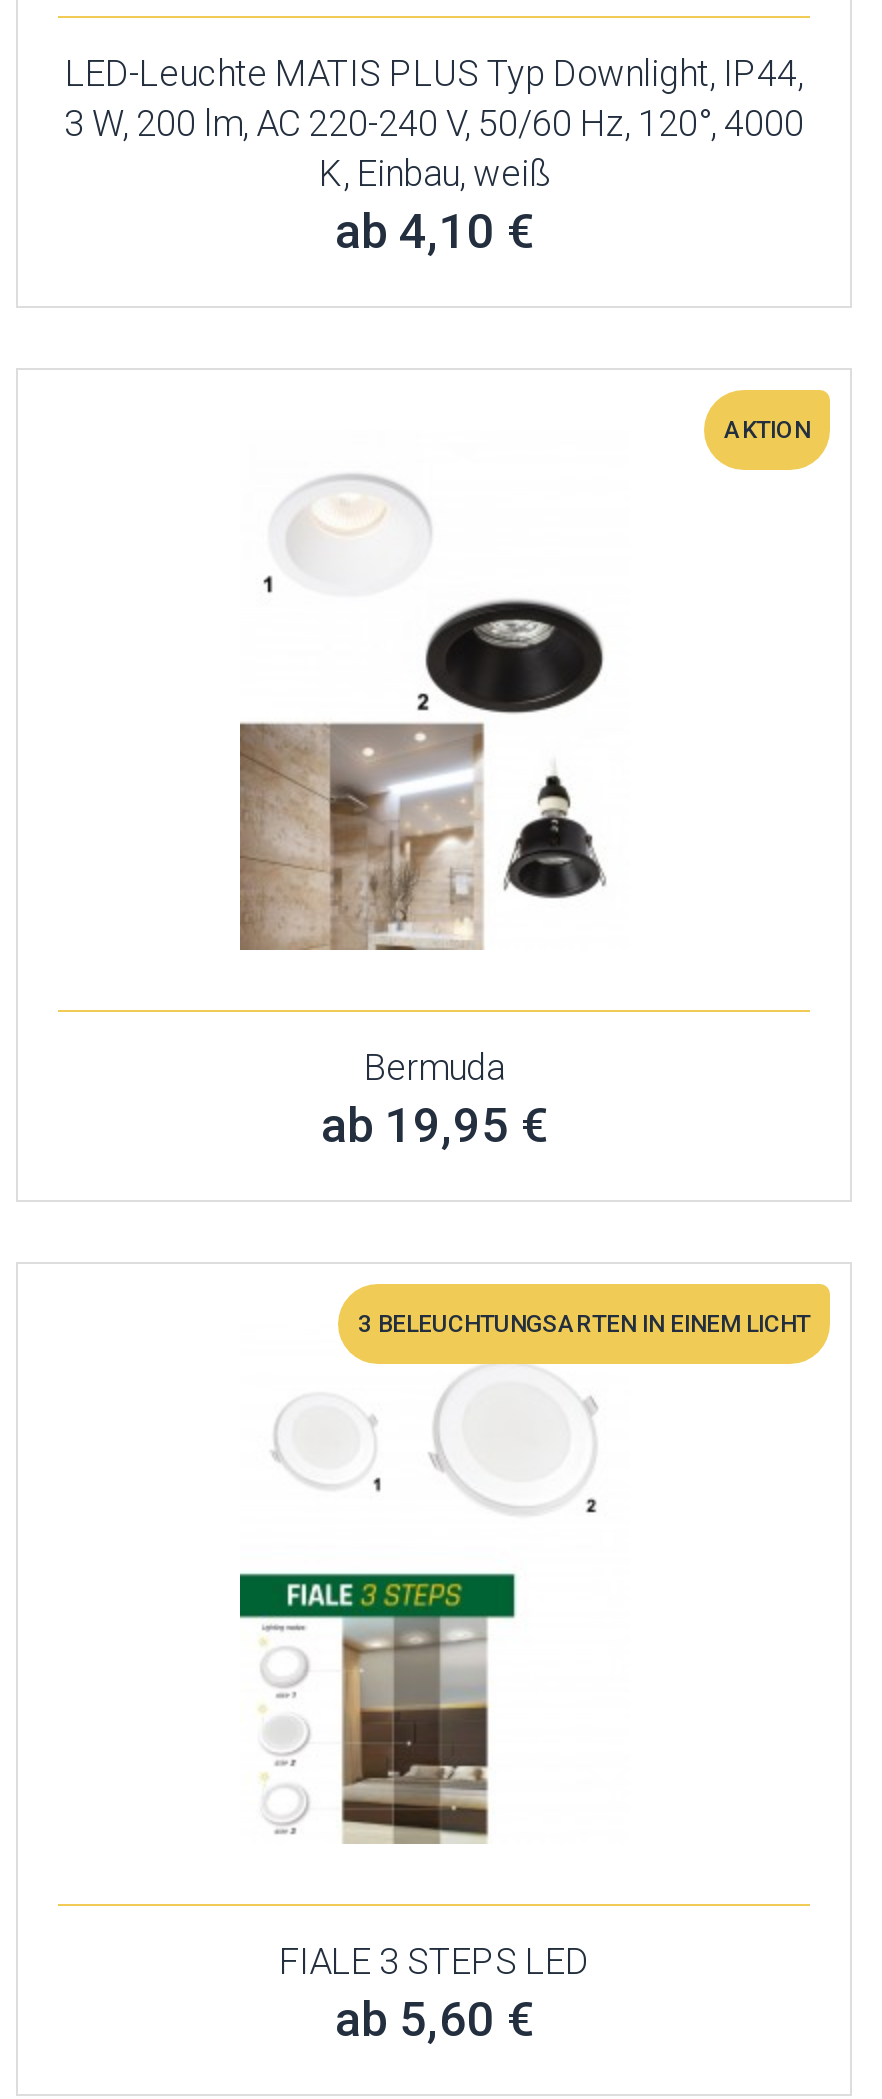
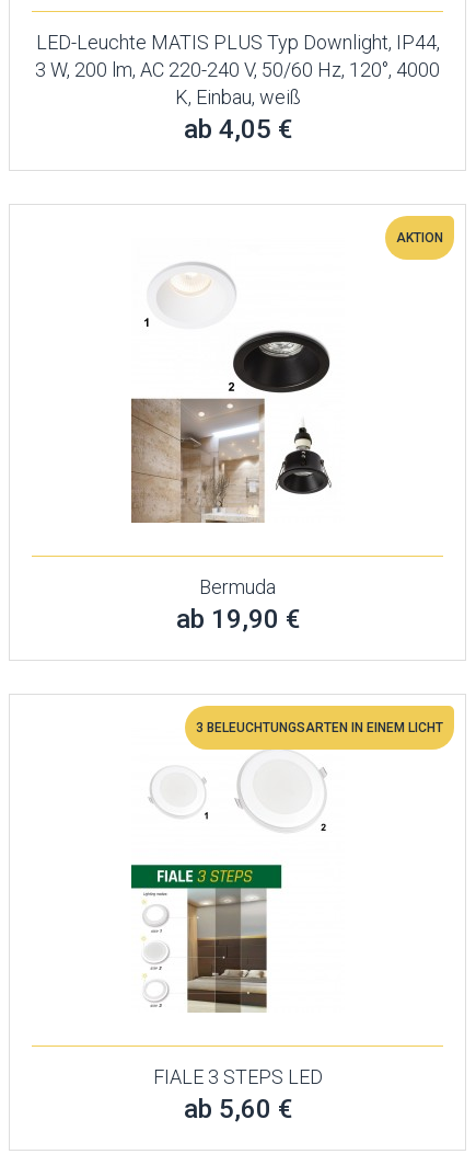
- ab 4,10 €
+ ab 4,05 €

- ab 19,95 €
+ ab 19,90 €
